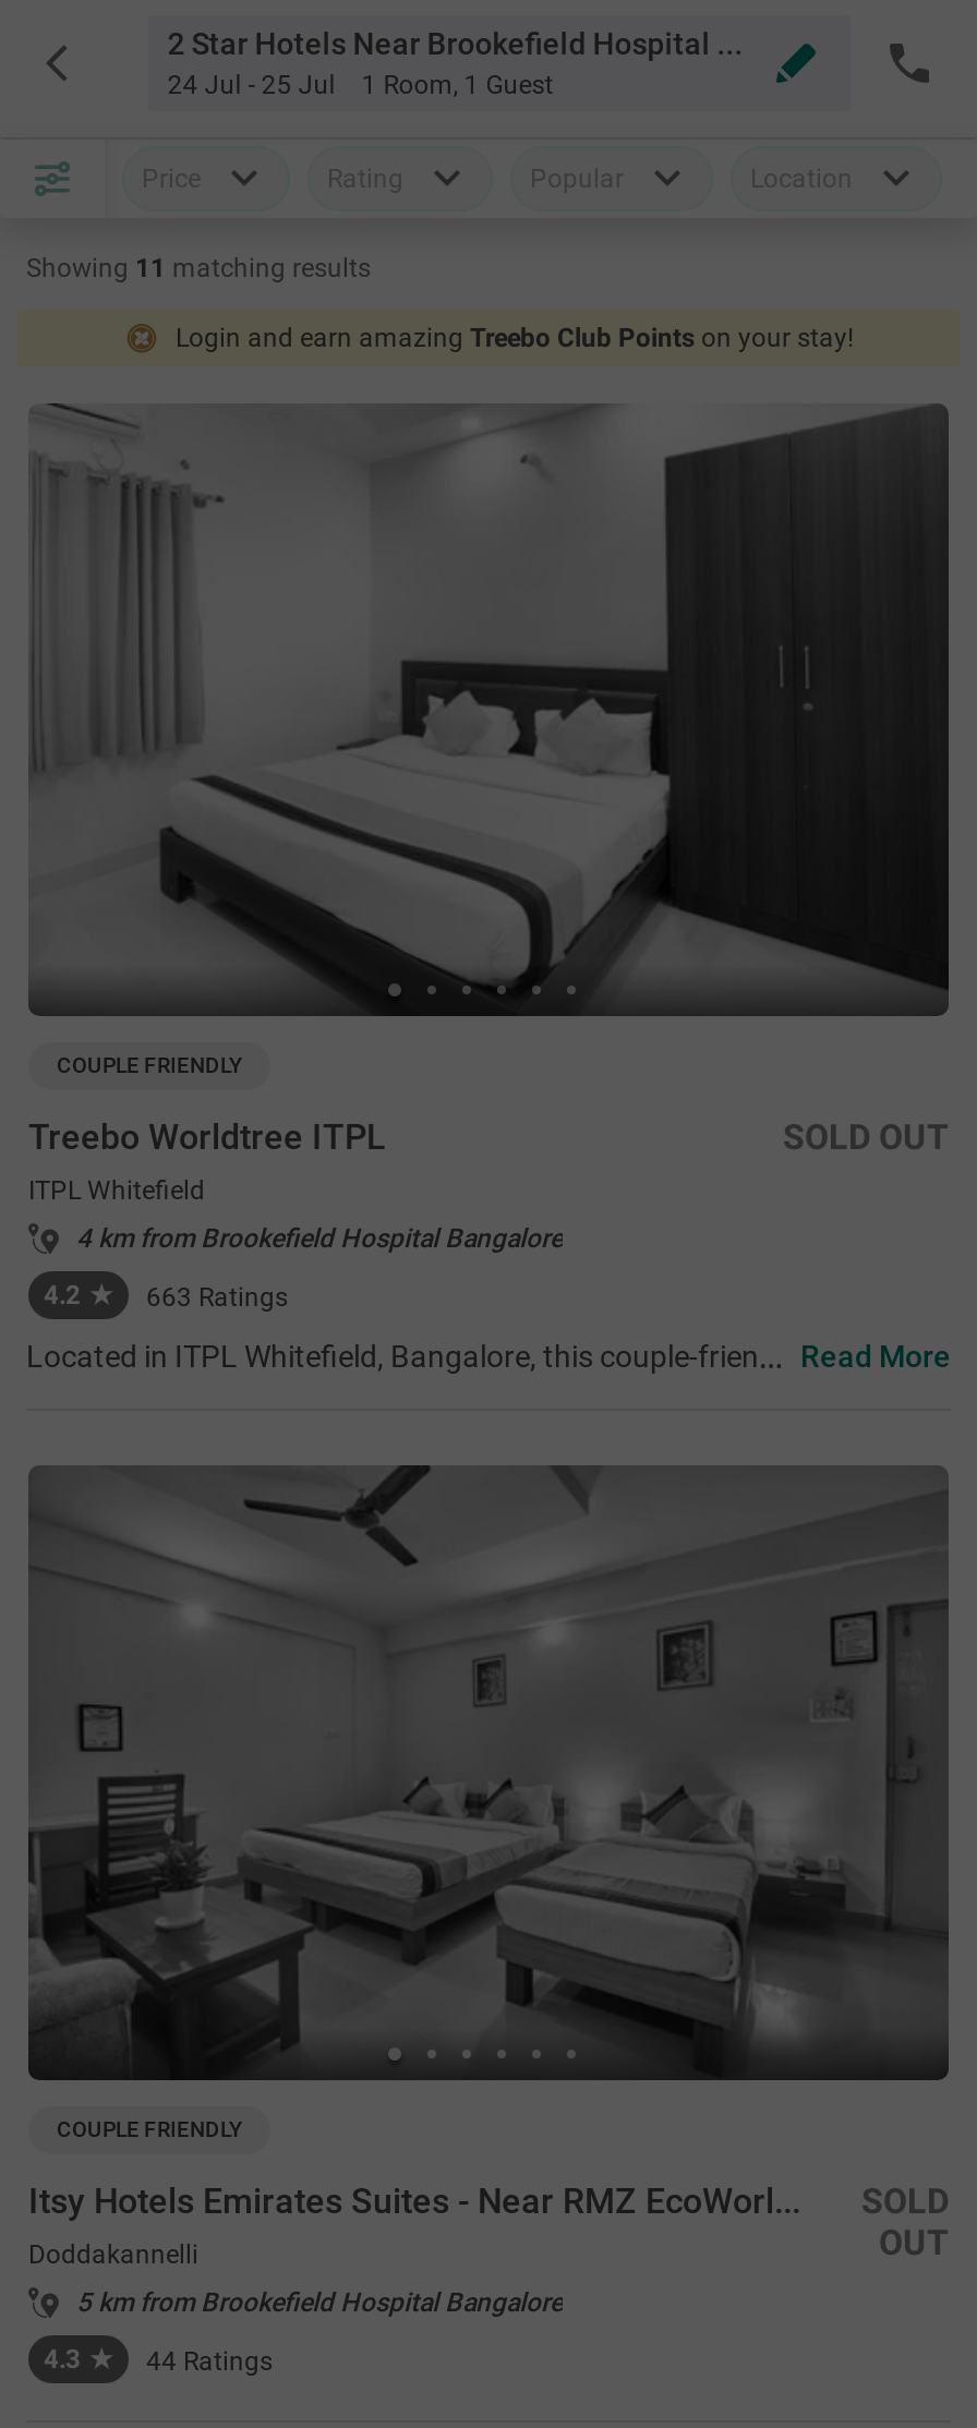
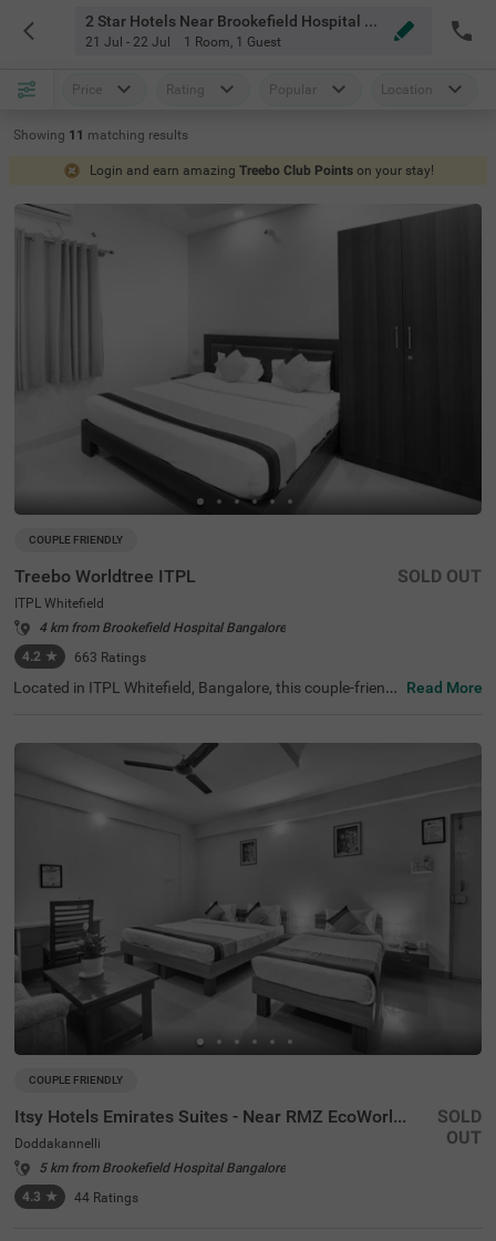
- 24 Jul - 25 Jul 1 Room, 1 Guest
+ 21 Jul - 22 Jul 1 Room, 1 Guest
